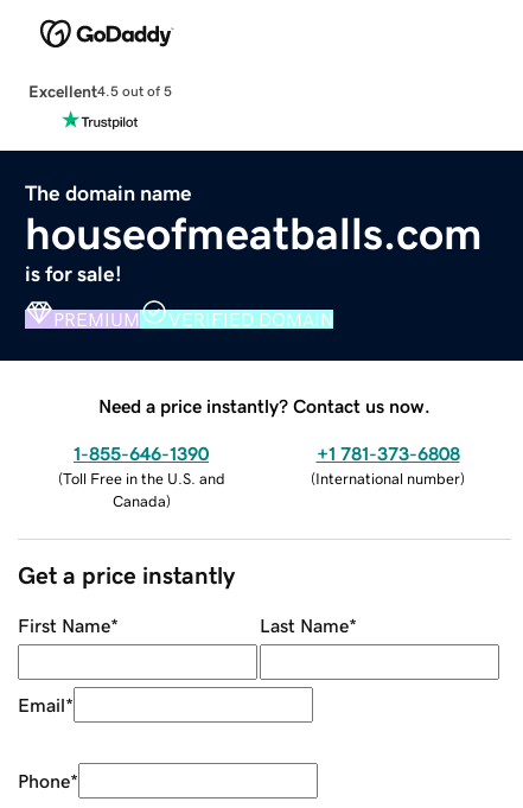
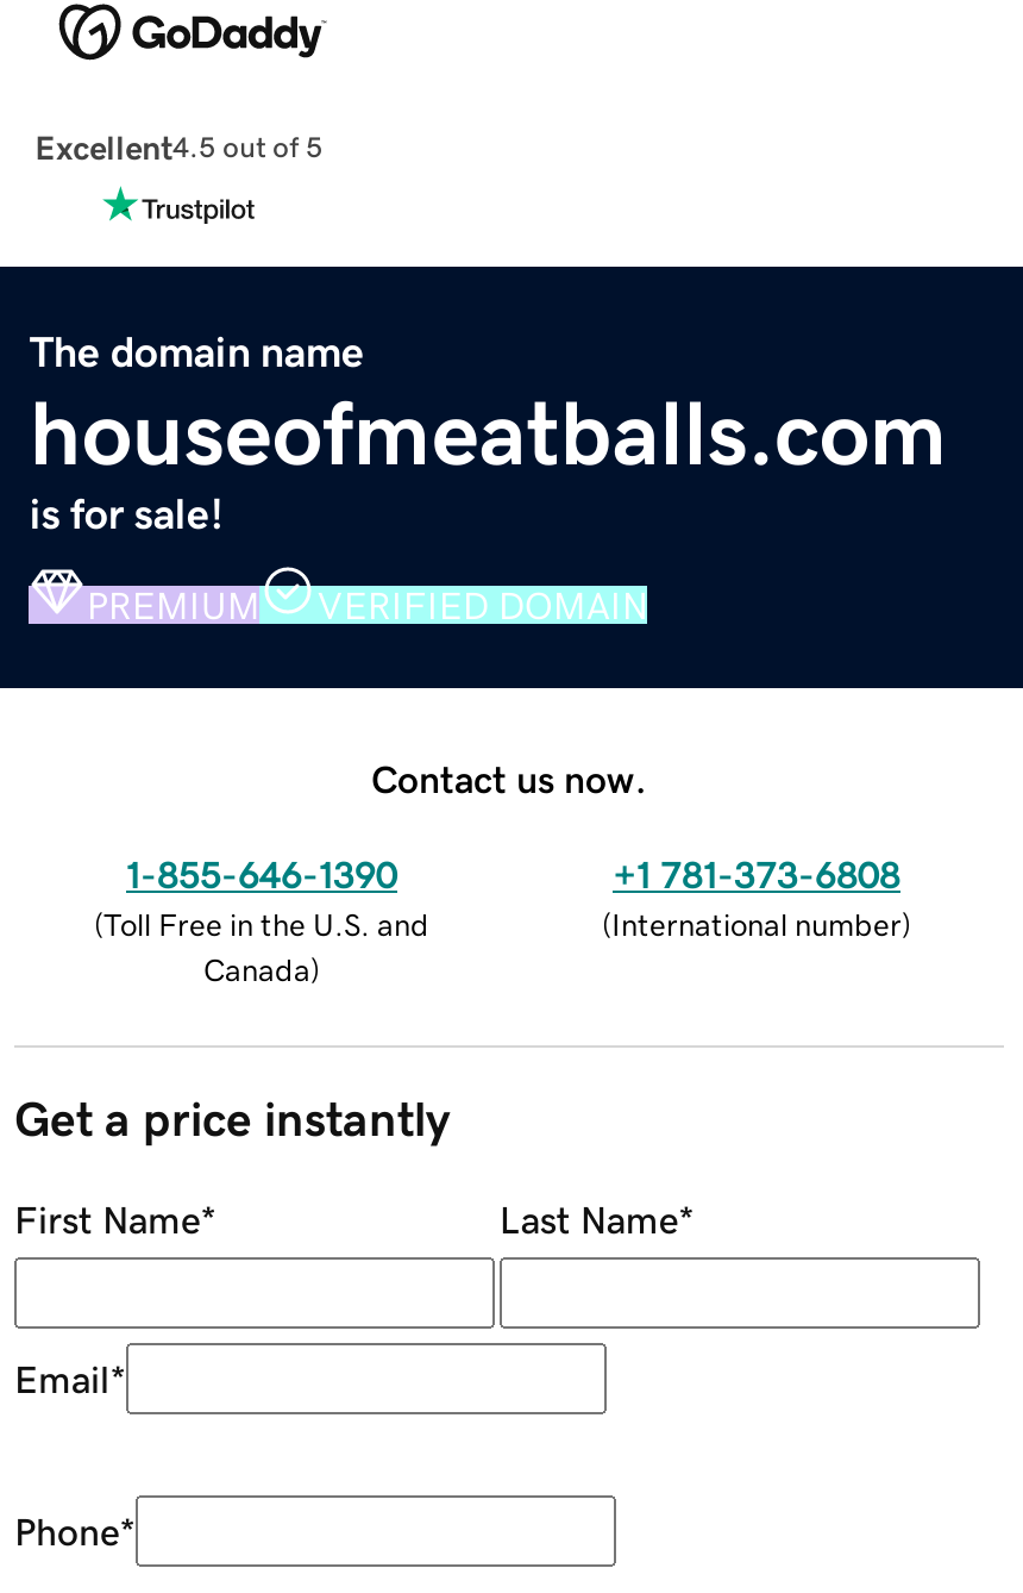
- Need a price instantly? Contact us now.
+ Contact us now.
